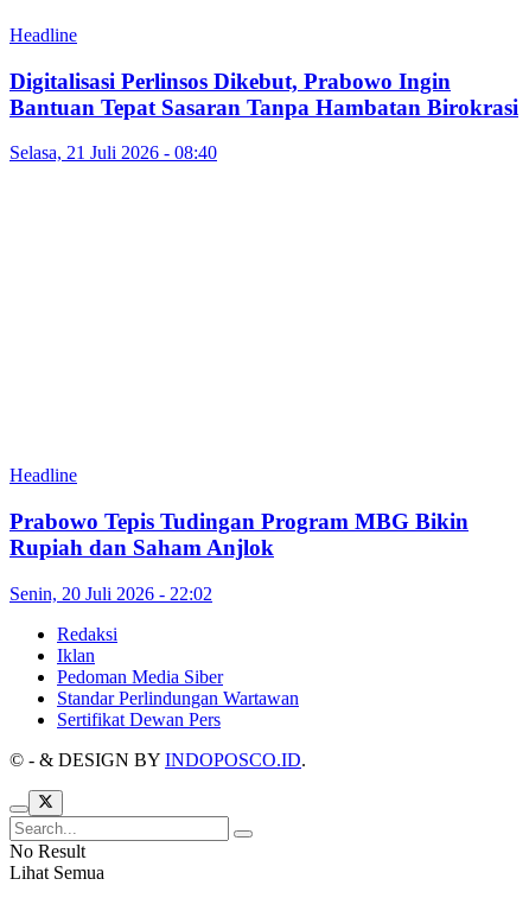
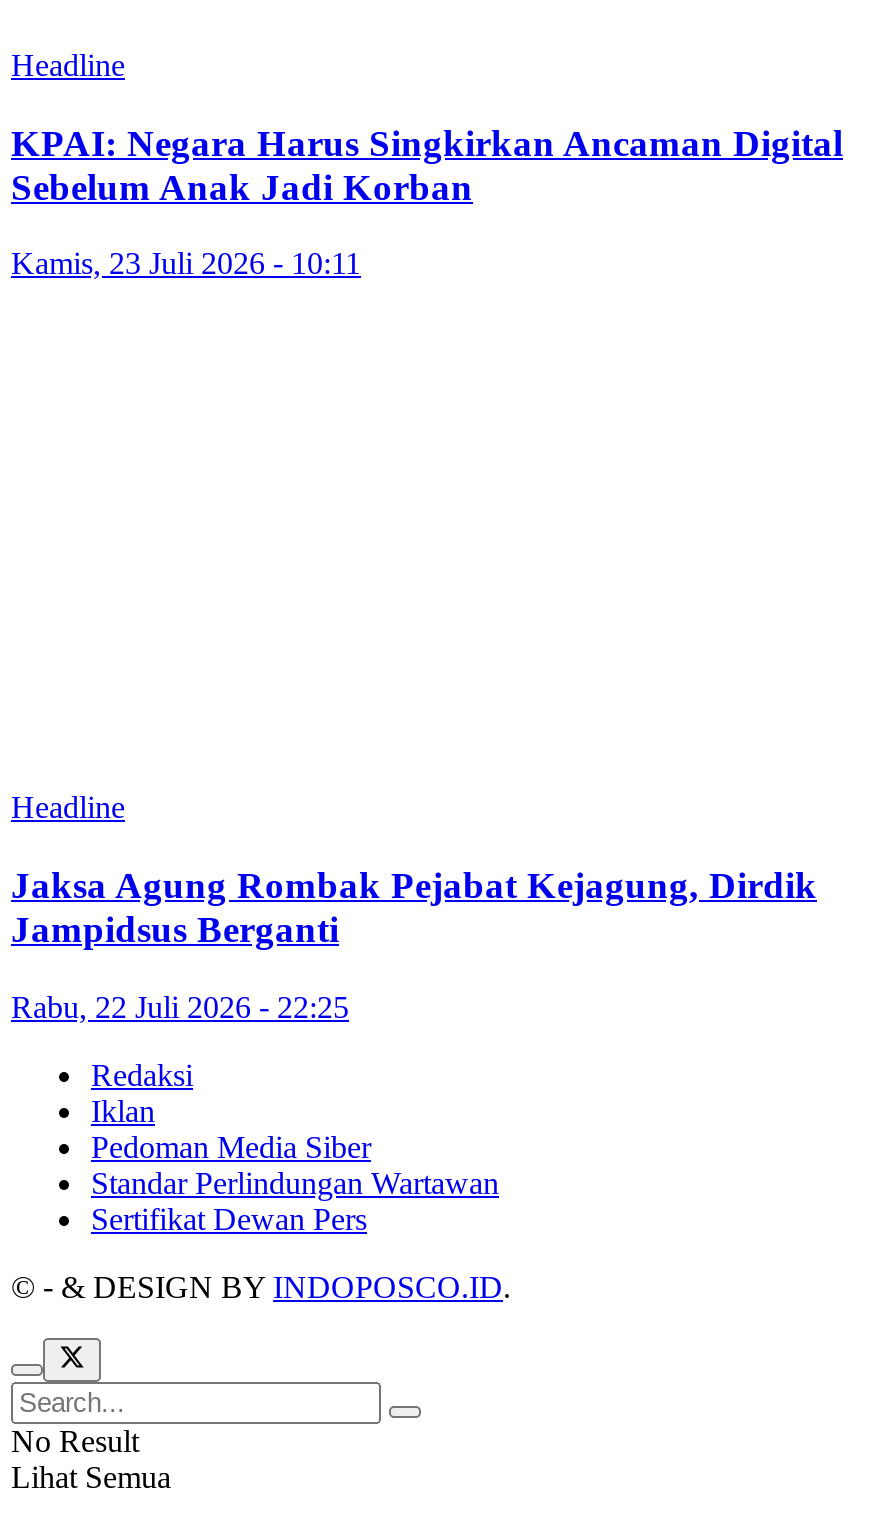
- Digitalisasi Perlinsos Dikebut, Prabowo Ingin
- Bantuan Tepat Sasaran Tanpa Hambatan Birokrasi
+ KPAI: Negara Harus Singkirkan Ancaman Digital
+ Sebelum Anak Jadi Korban

- Selasa, 21 Juli 2026 - 08:40
+ Kamis, 23 Juli 2026 - 10:11

- Prabowo Tepis Tudingan Program MBG Bikin
- Rupiah dan Saham Anjlok
+ Jaksa Agung Rombak Pejabat Kejagung, Dirdik
+ Jampidsus Berganti

- Senin, 20 Juli 2026 - 22:02
+ Rabu, 22 Juli 2026 - 22:25
